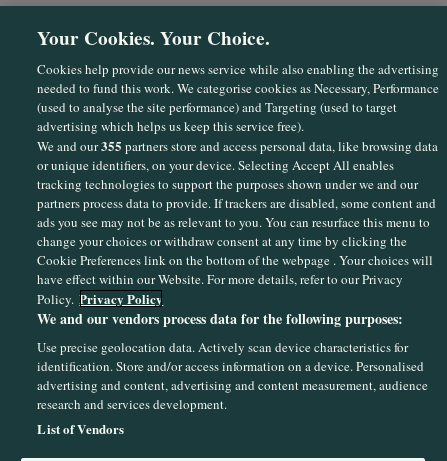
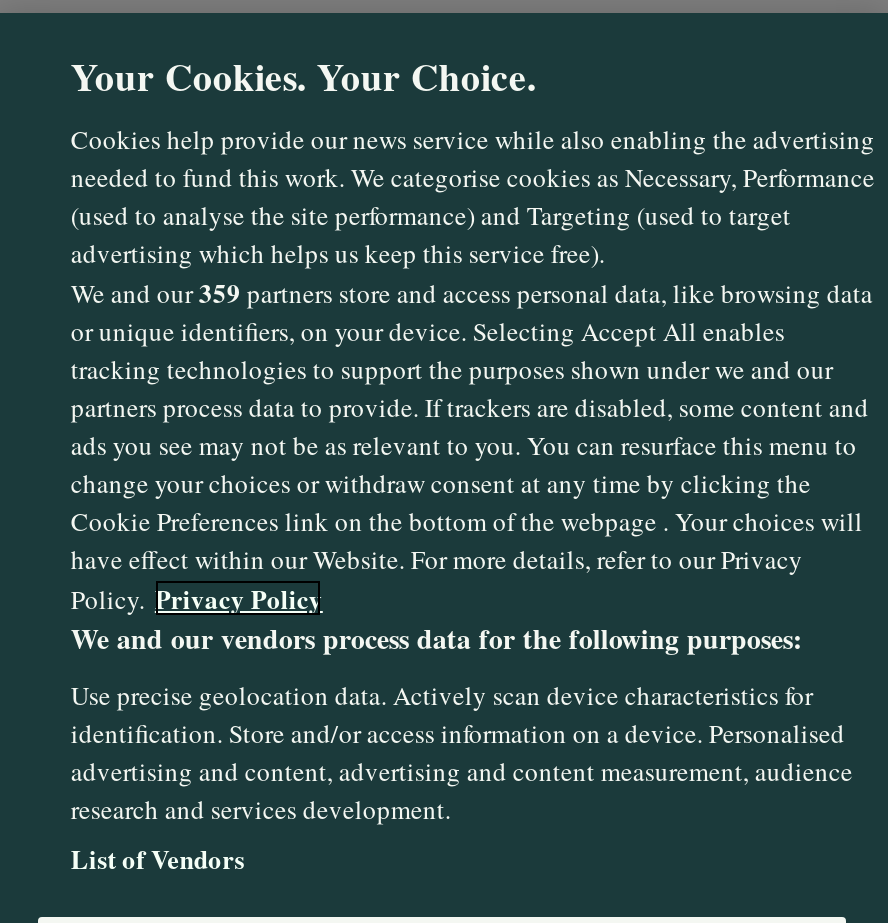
- We and our355 partners store and access personal data, like browsing data
+ We and our359 partners store and access personal data, like browsing data
